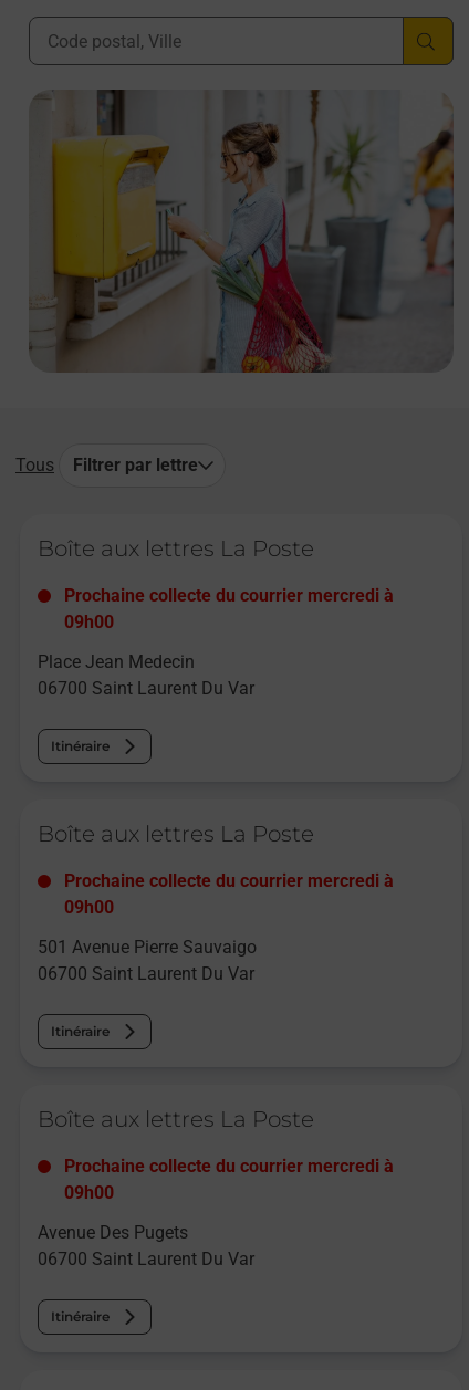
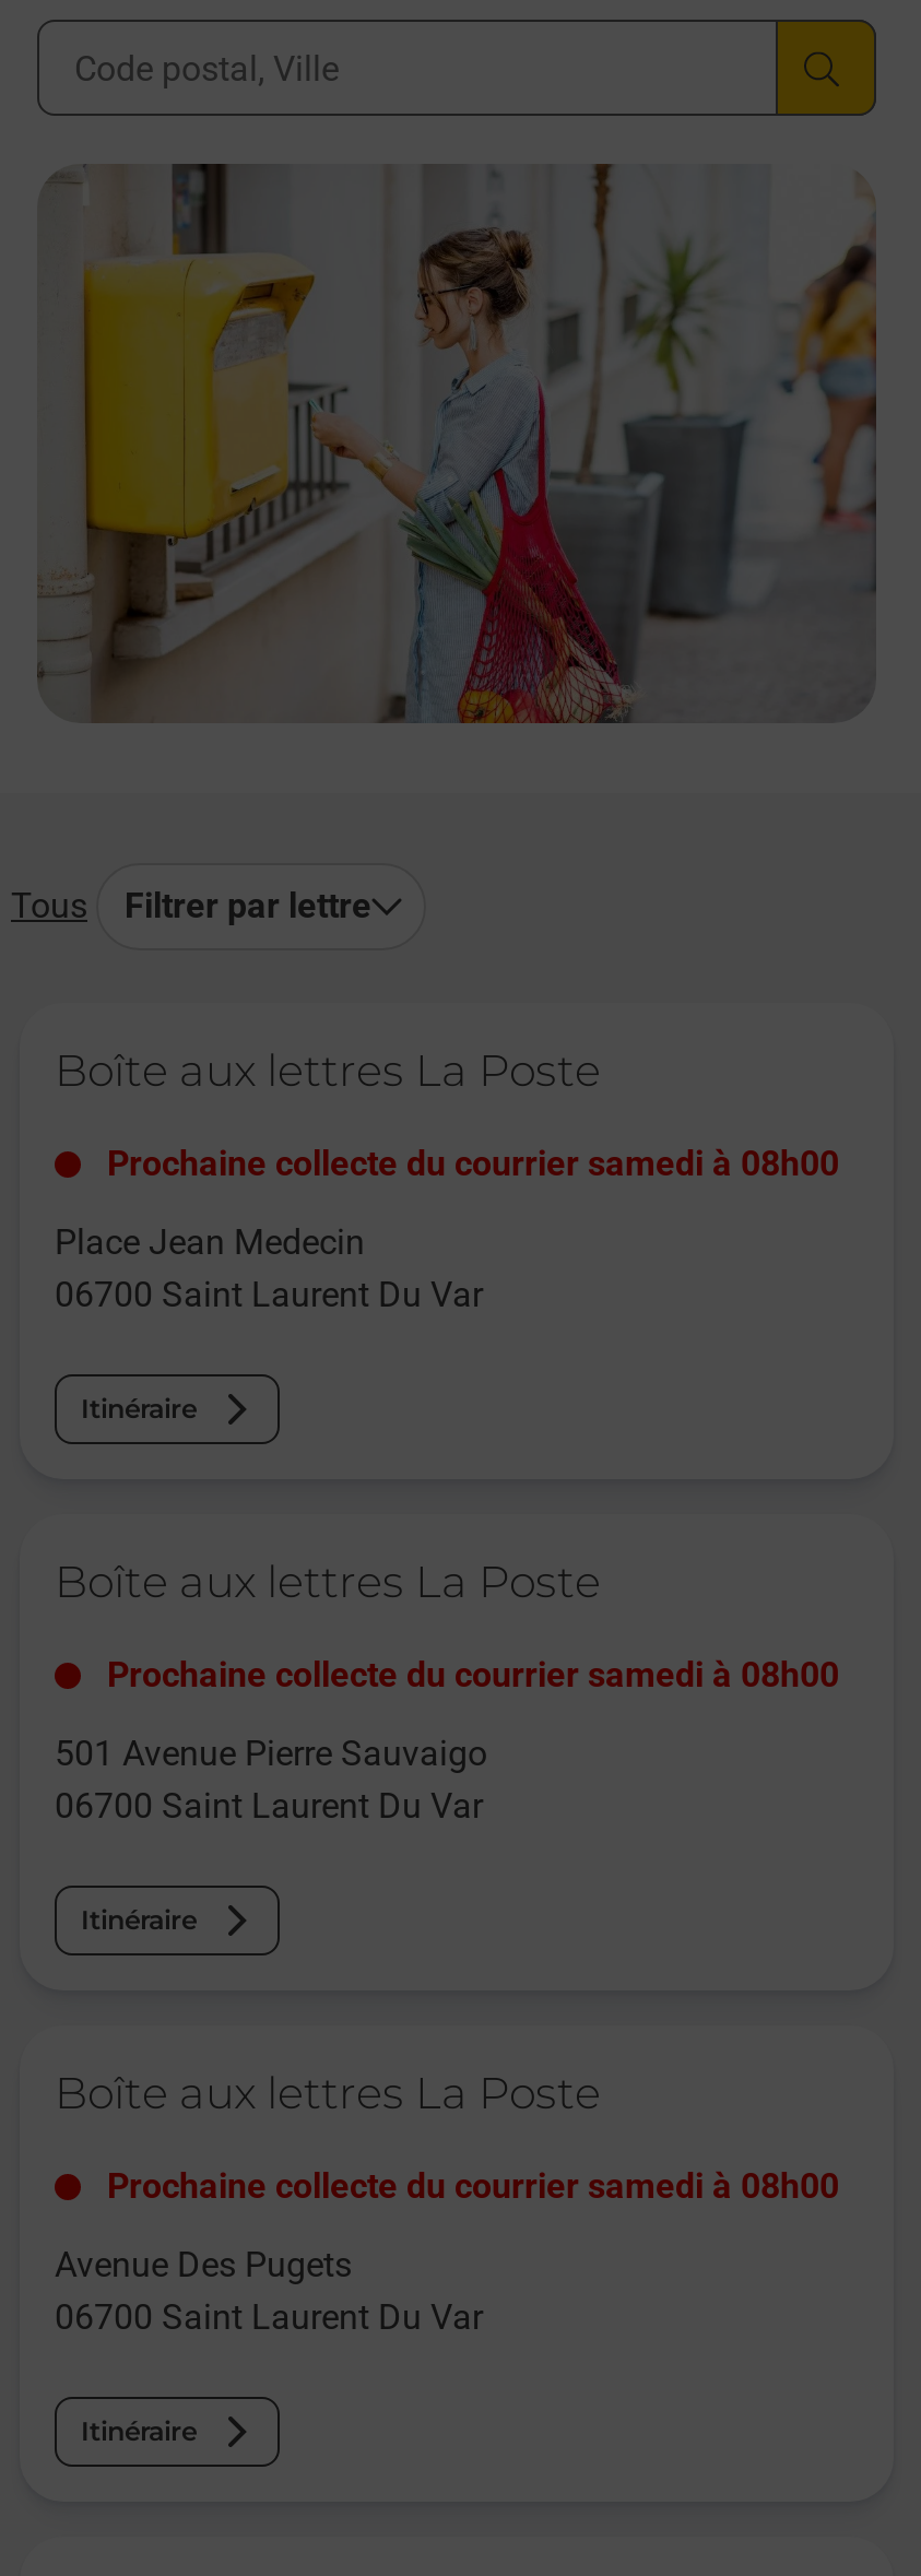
- Prochaine collecte du courrier mercredi à
- 09h00
+ Prochaine collecte du courrier samedi à 08h00

- Prochaine collecte du courrier mercredi à
- 09h00
+ Prochaine collecte du courrier samedi à 08h00

- Prochaine collecte du courrier mercredi à
- 09h00
+ Prochaine collecte du courrier samedi à 08h00
